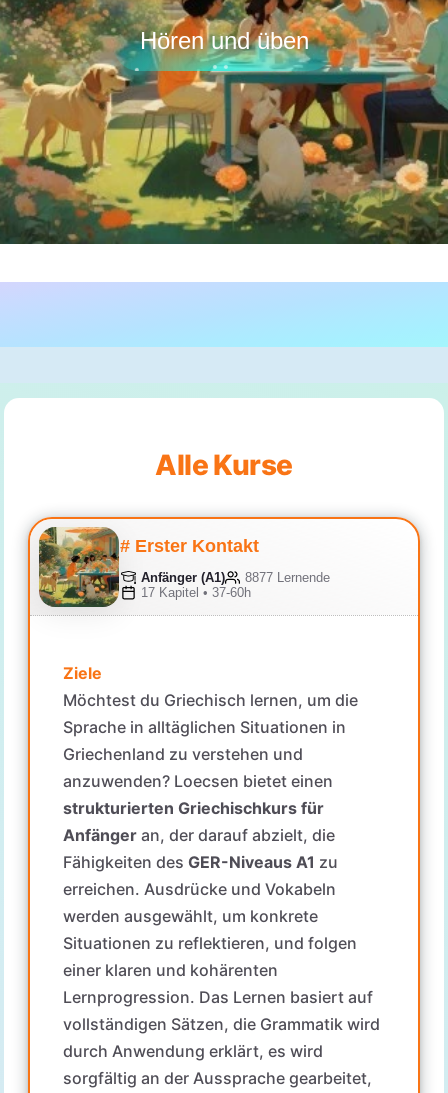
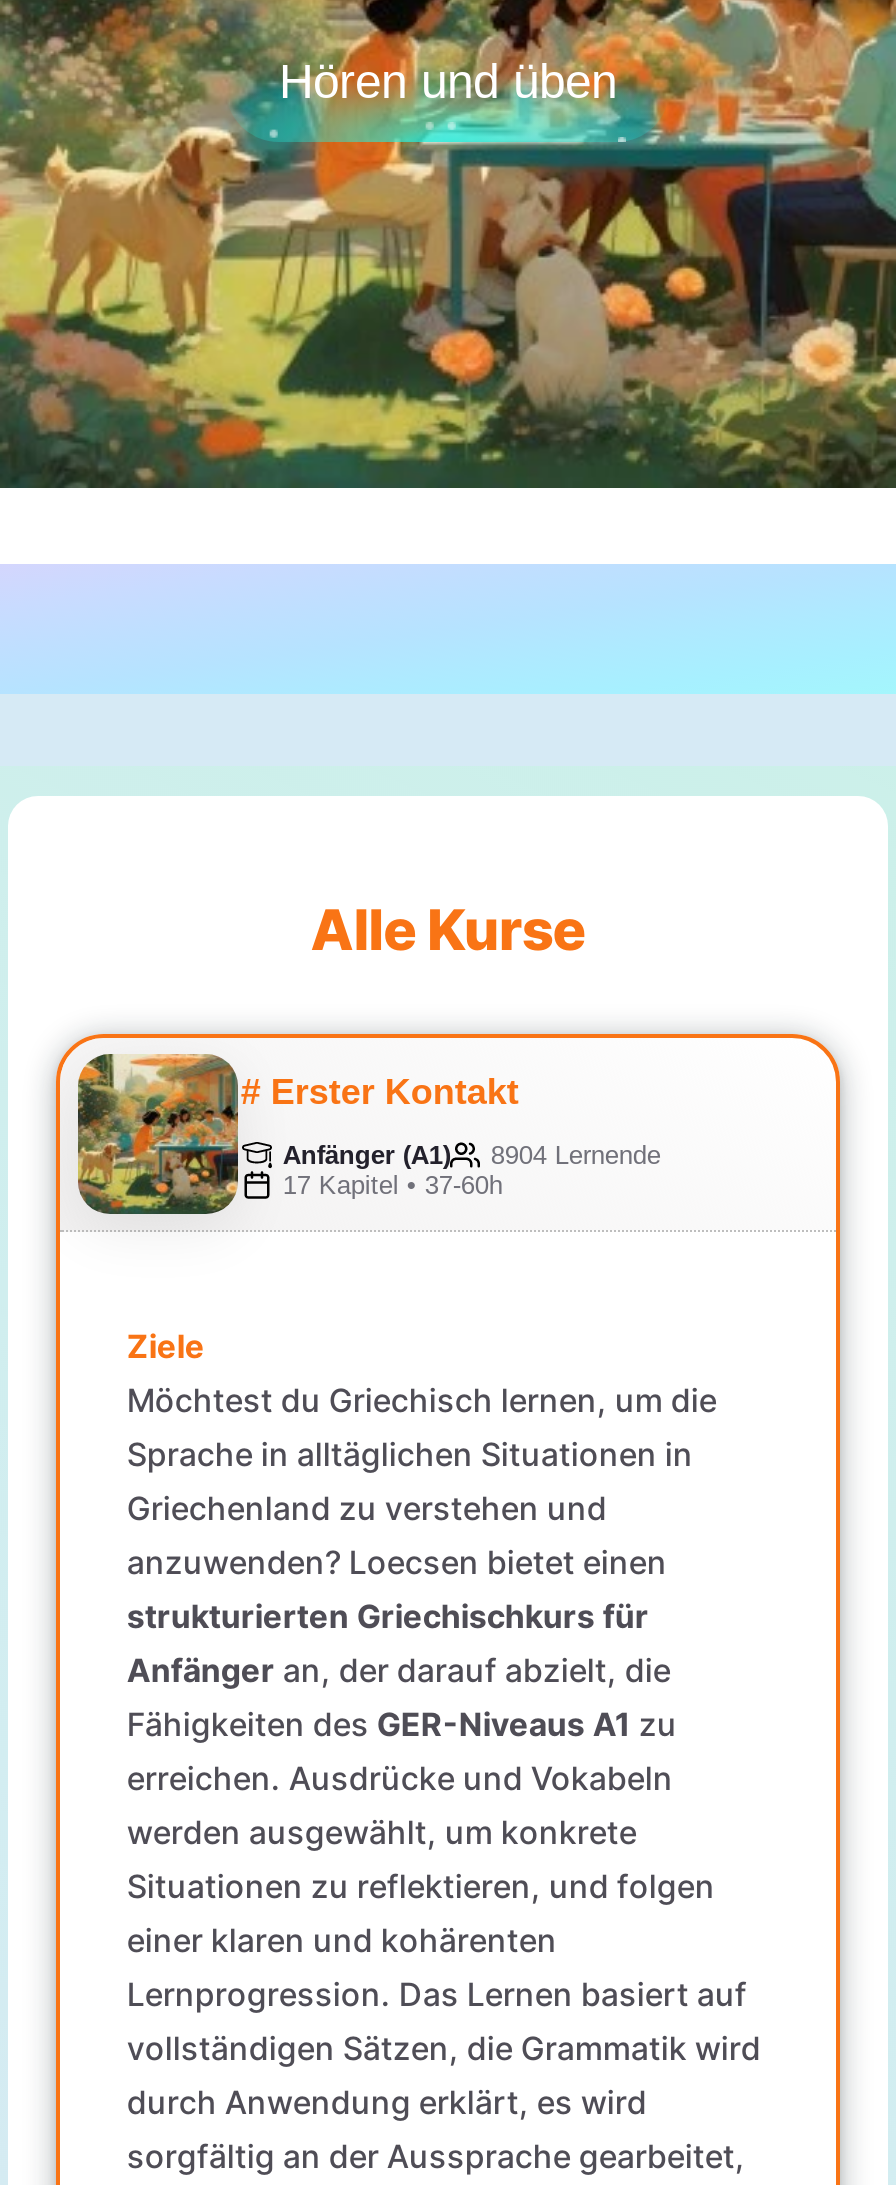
- Anfänger (A1) 8877 Lernende
+ Anfänger (A1) 8904 Lernende
